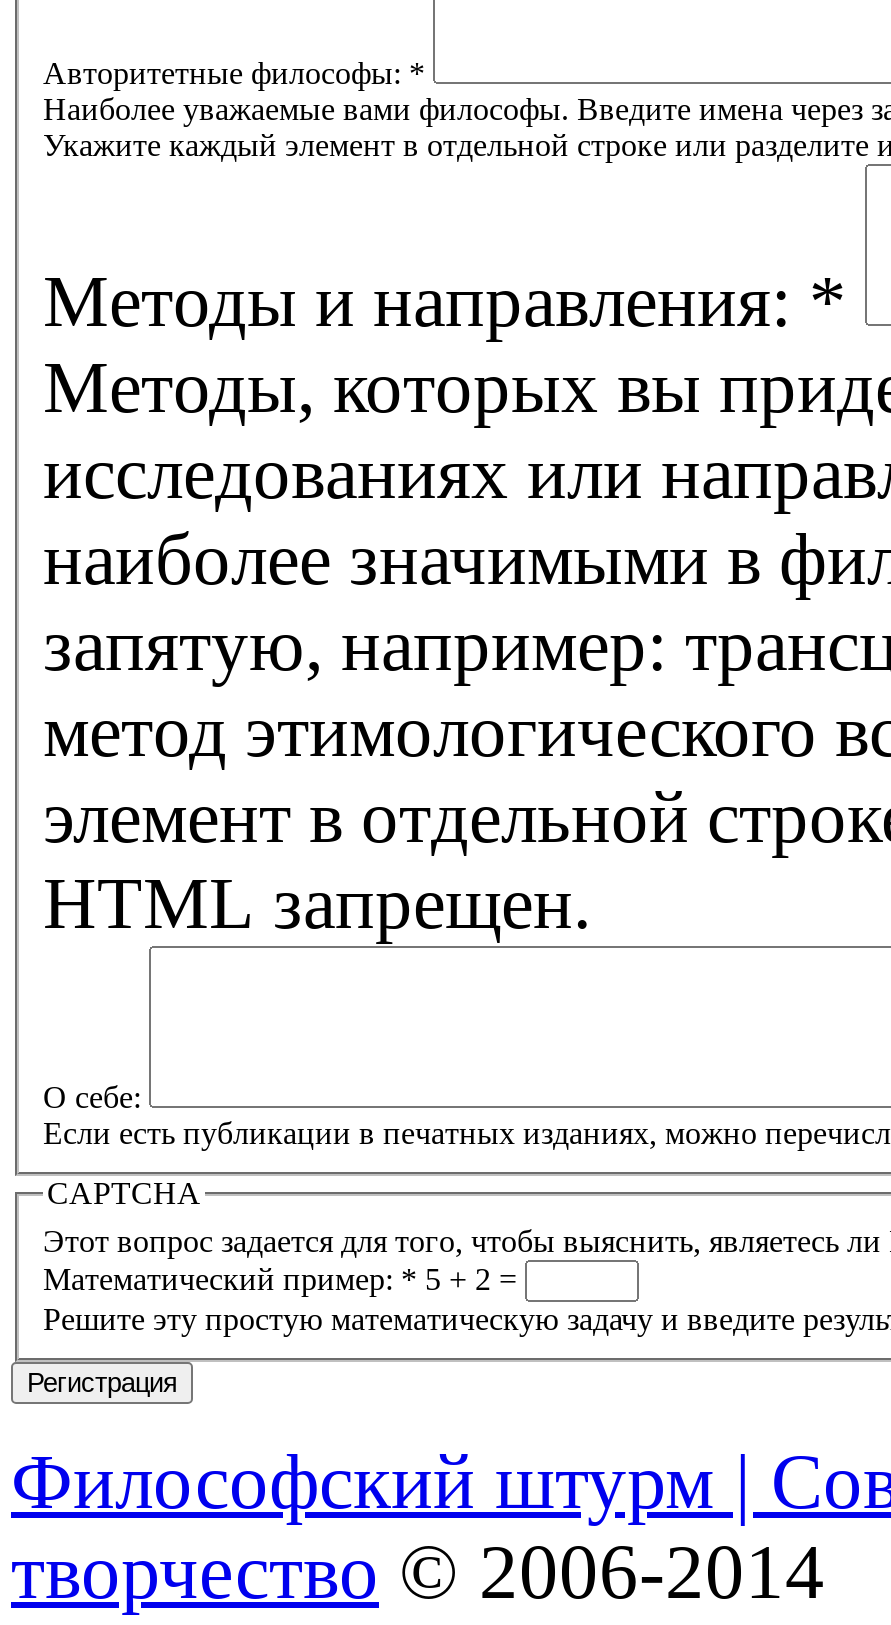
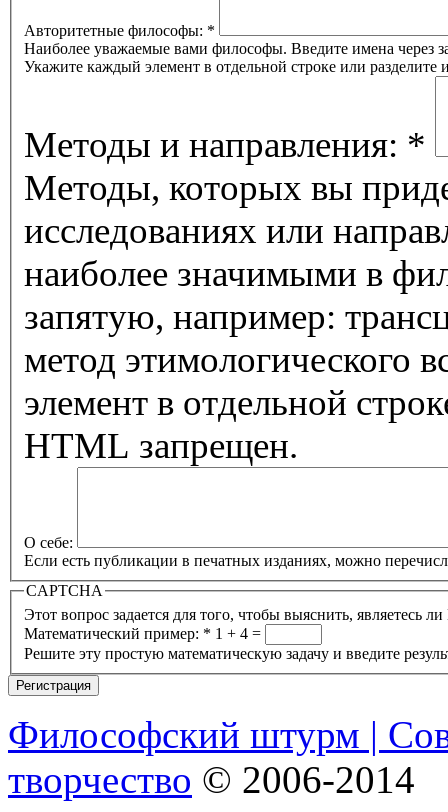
- Математический пример: * 5 + 2 =
+ Математический пример: * 1 + 4 =
